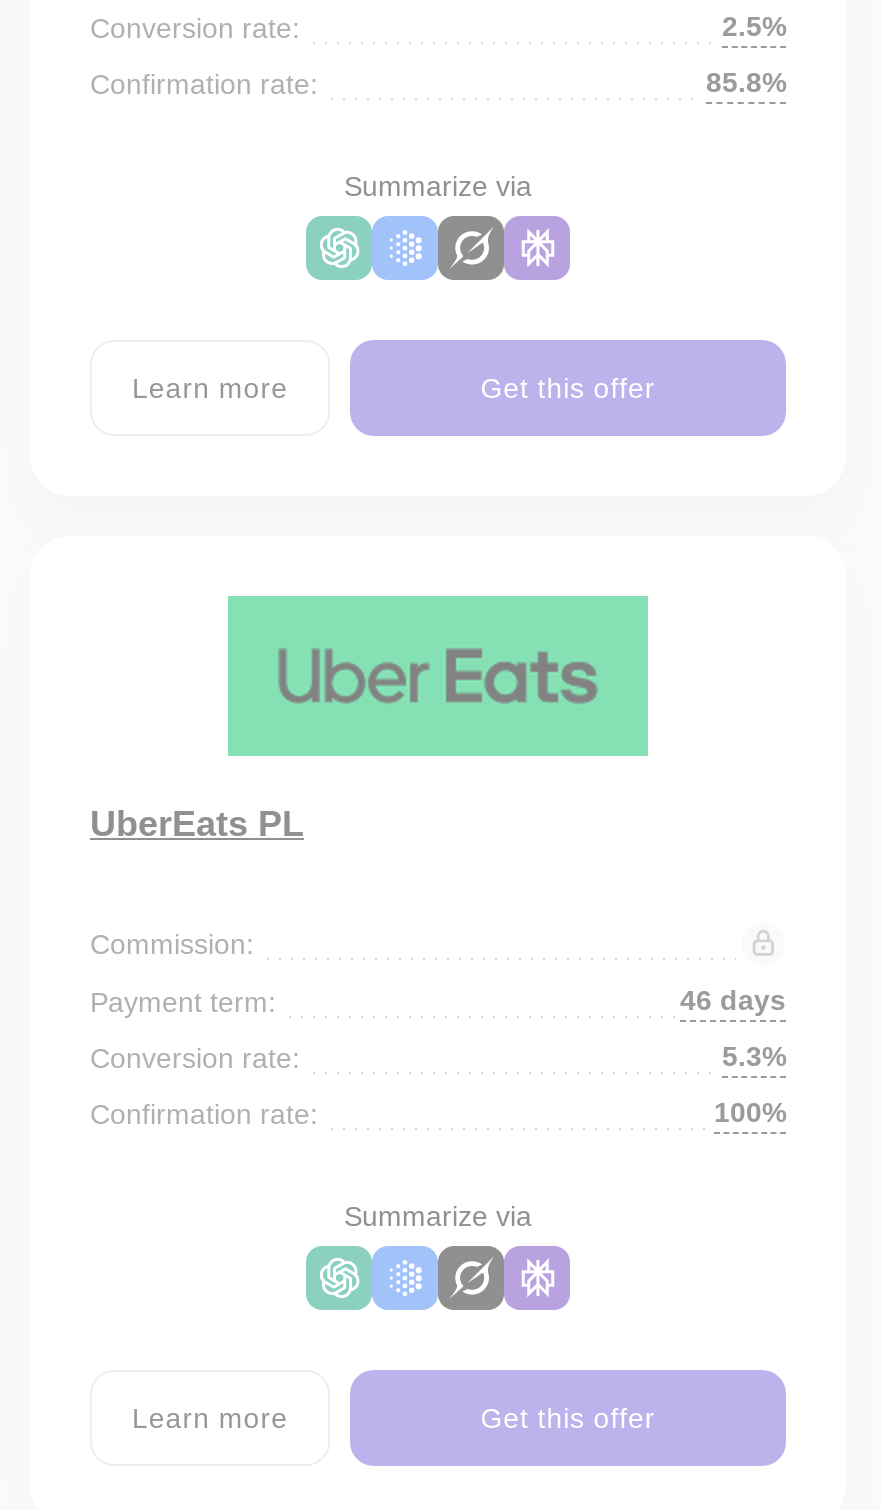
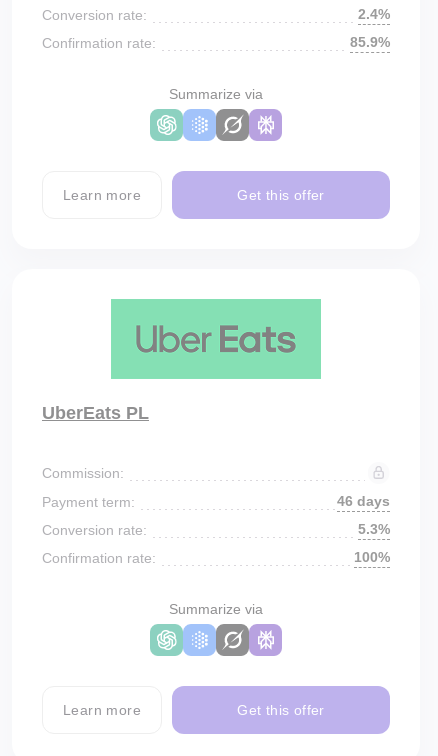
- 2.5%
+ 2.4%

- 85.8%
+ 85.9%
